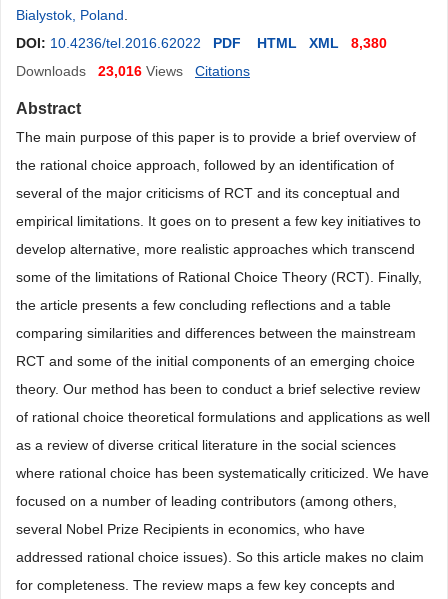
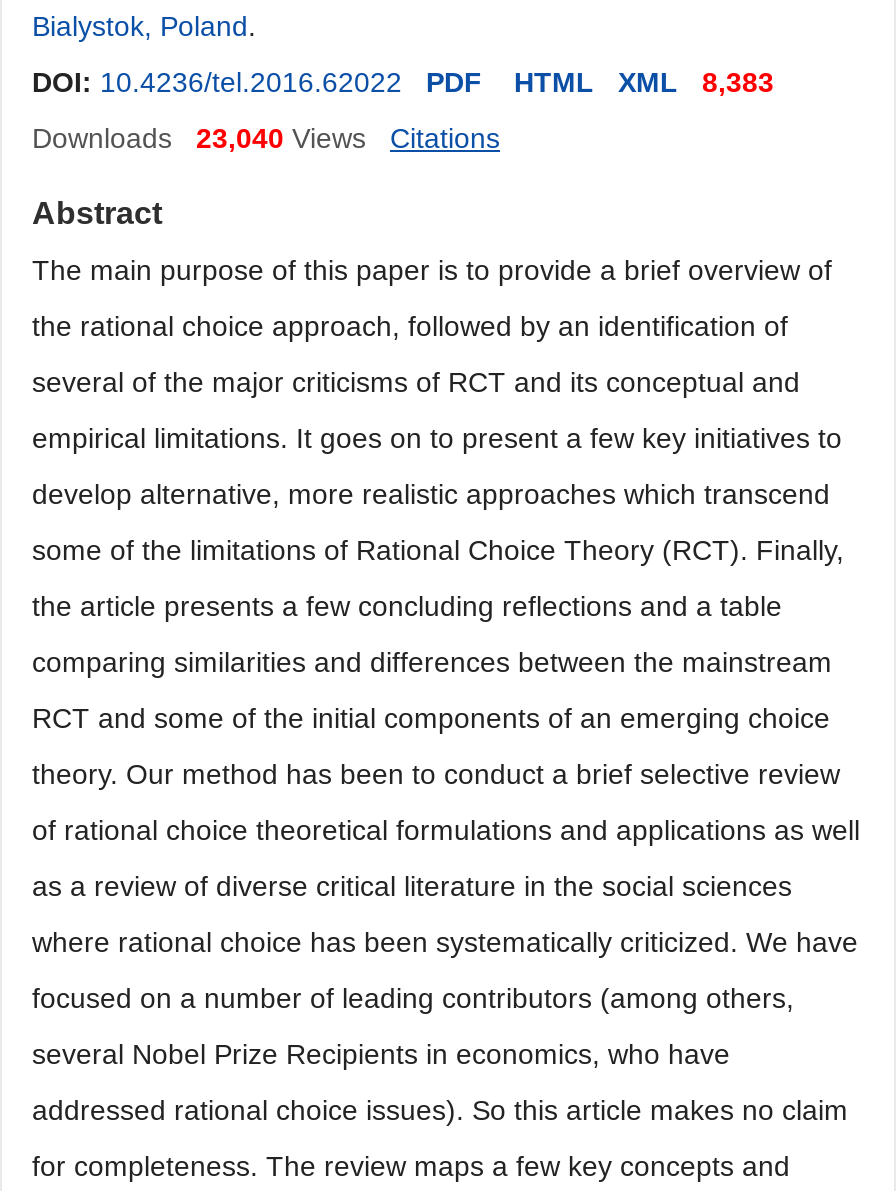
- DOI: 10.4236/tel.2016.62022 PDF HTML XML 8,380
+ DOI: 10.4236/tel.2016.62022 PDF HTML XML 8,383

- Downloads 23,016 Views
+ Downloads 23,040 Views
